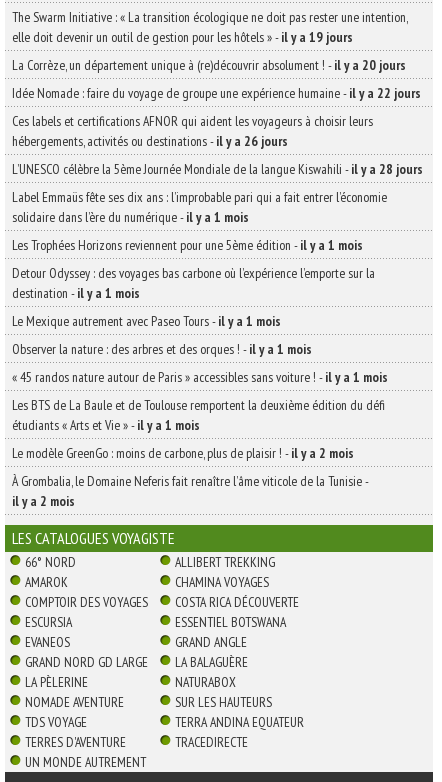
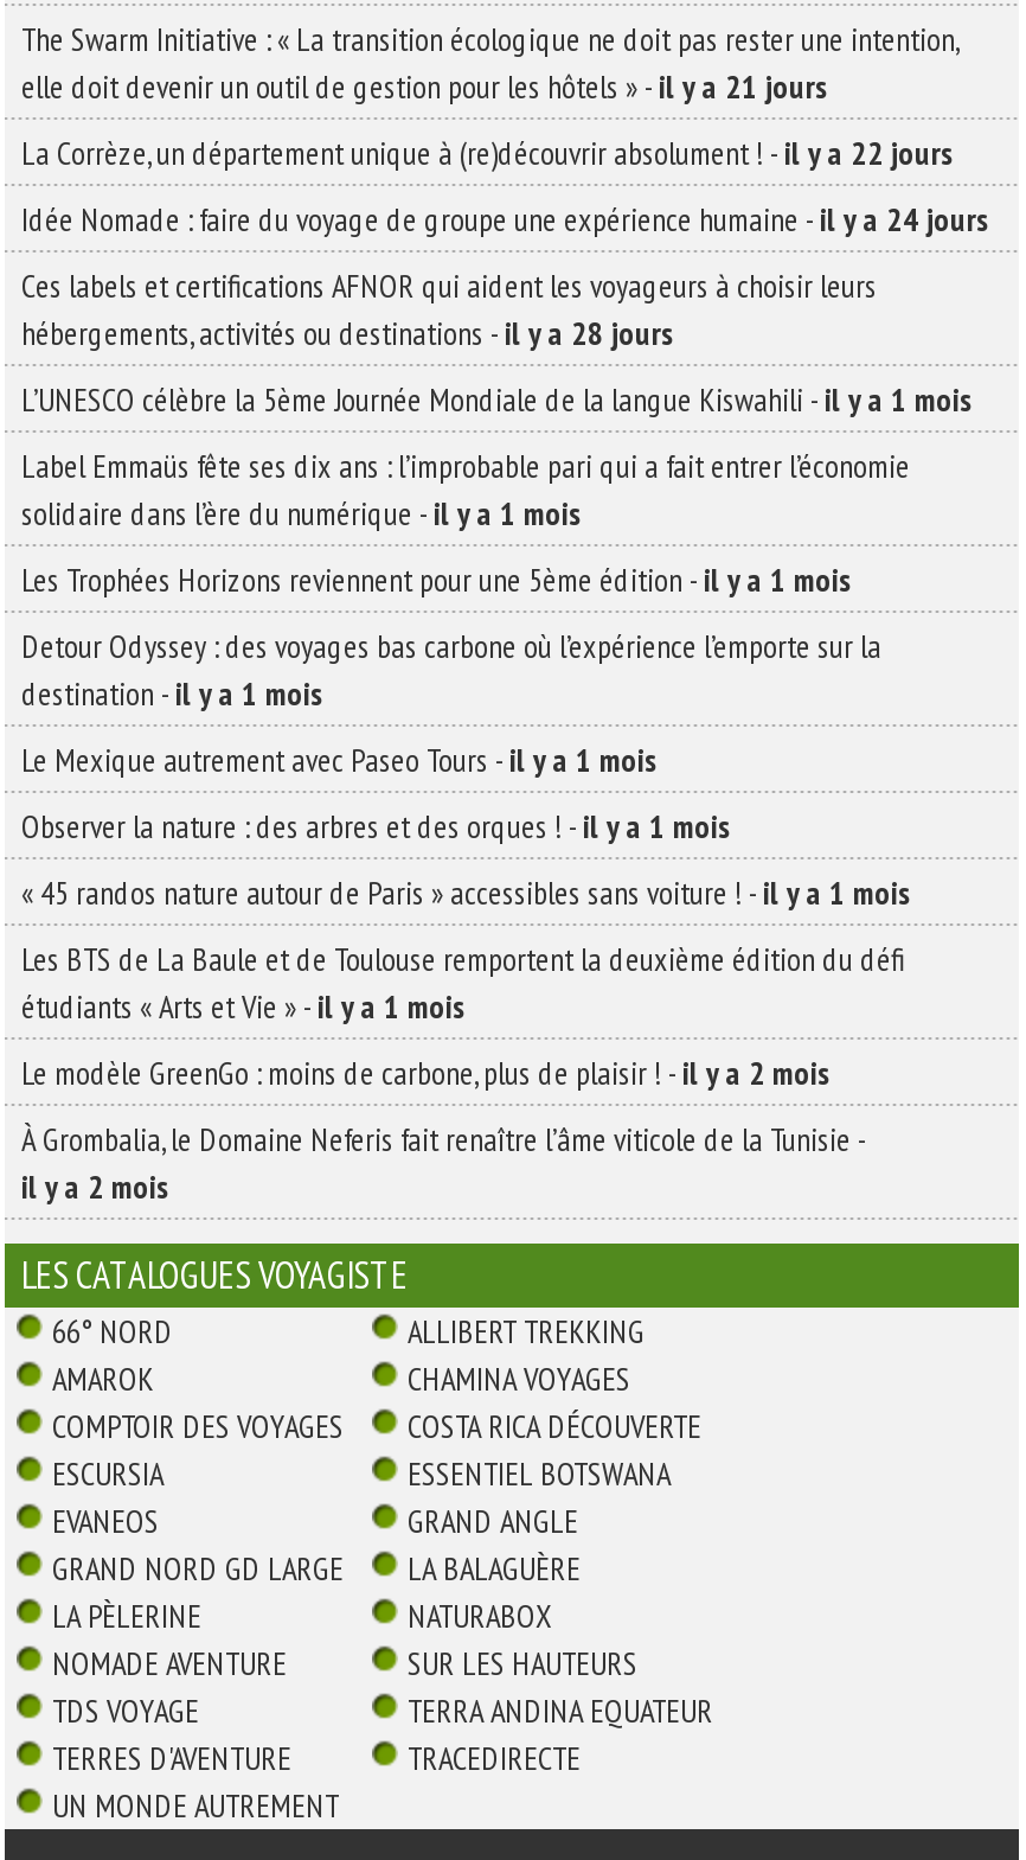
- elle doit devenir un outil de gestion pour les hôtels » - il y a 19 jours
+ elle doit devenir un outil de gestion pour les hôtels » - il y a 21 jours

- La Corrèze, un département unique à (re)découvrir absolument ! - il y a 20 jours
+ La Corrèze, un département unique à (re)découvrir absolument ! - il y a 22 jours

- Idée Nomade : faire du voyage de groupe une expérience humaine - il y a 22 jours
+ Idée Nomade : faire du voyage de groupe une expérience humaine - il y a 24 jours

- hébergements, activités ou destinations - il y a 26 jours
+ hébergements, activités ou destinations - il y a 28 jours

- L’UNESCO célèbre la 5ème Journée Mondiale de la langue Kiswahili - il y a 28 jours
+ L’UNESCO célèbre la 5ème Journée Mondiale de la langue Kiswahili - il y a 1 mois
